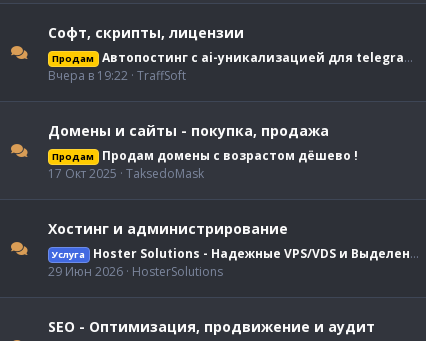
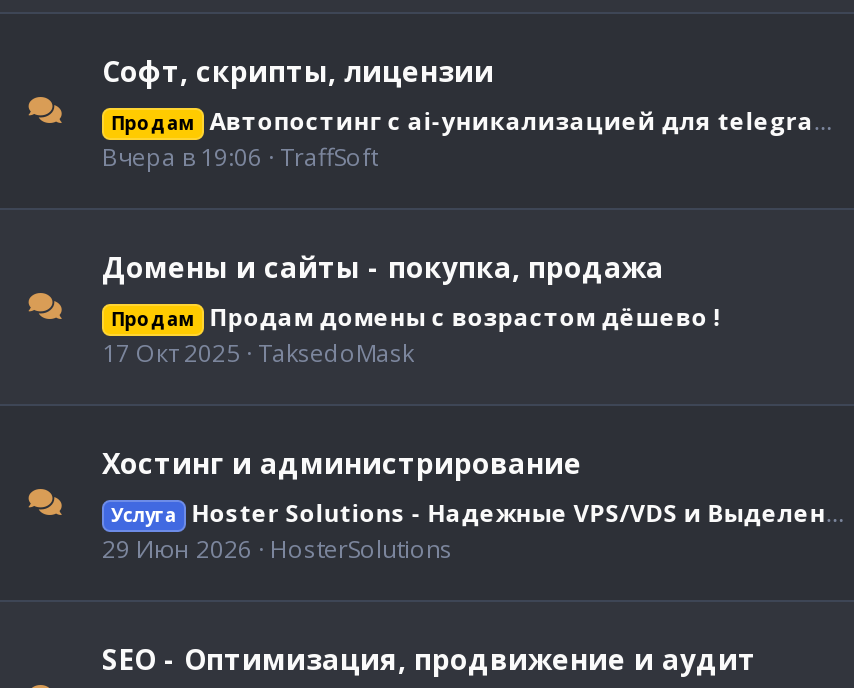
- Вчера в 19:22 TraffSoft
+ Вчера в 19:06 TraffSoft
